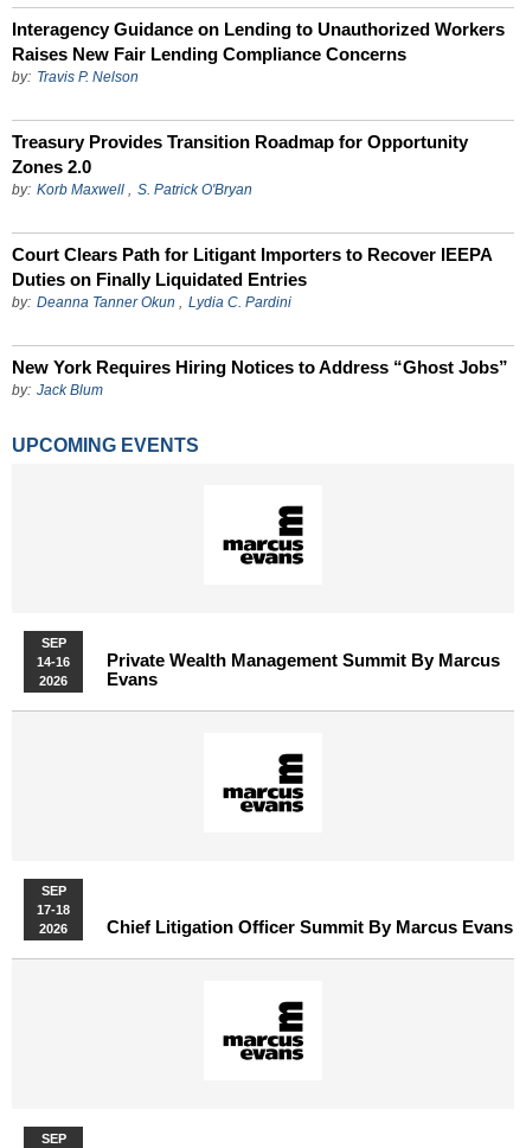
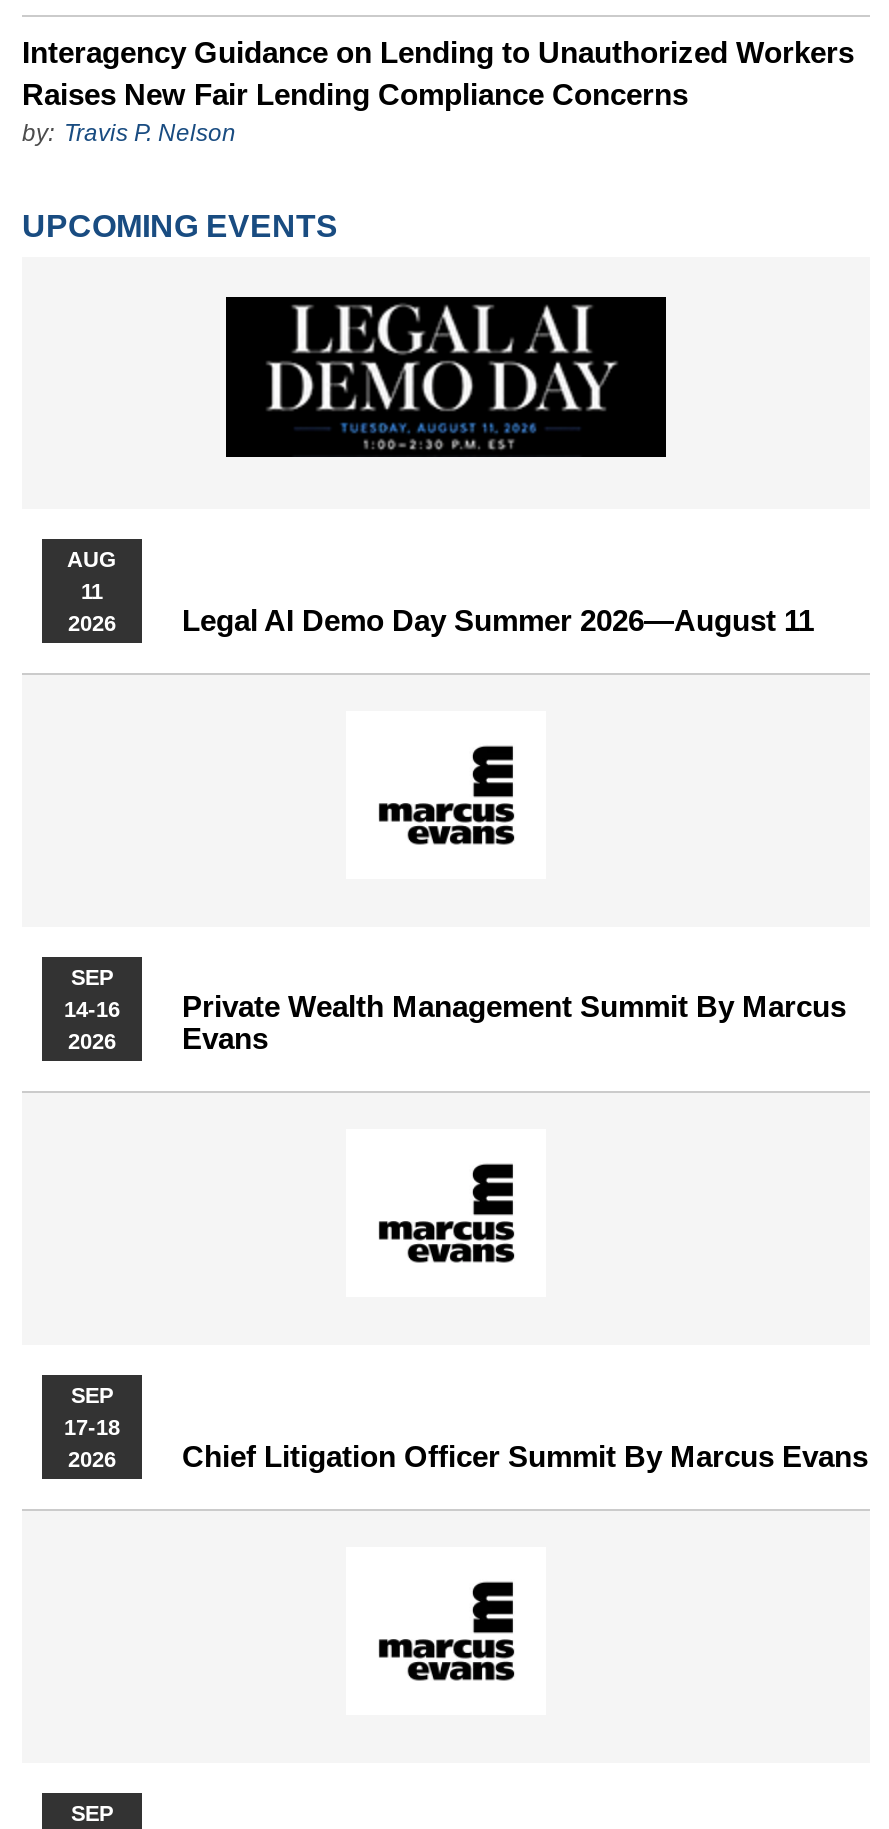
- Treasury Provides Transition Roadmap for Opportunity
- Zones 2.0
- by: Korb Maxwell, S. Patrick O'Bryan
- Court Clears Path for Litigant Importers to Recover IEEPA
- Duties on Finally Liquidated Entries
- by: Deanna Tanner Okun, Lydia C. Pardini
- New York Requires Hiring Notices to Address “Ghost Jobs”
- by: Jack Blum

moved up: UPCOMING EVENTS

+ AUG
+ 11
+ 2026
+ Legal AI Demo Day Summer 2026—August 11

+ [image]
